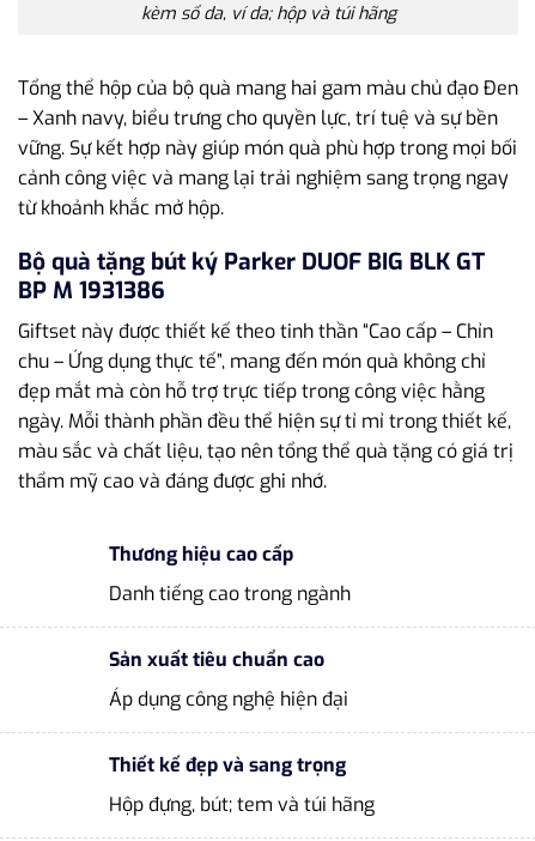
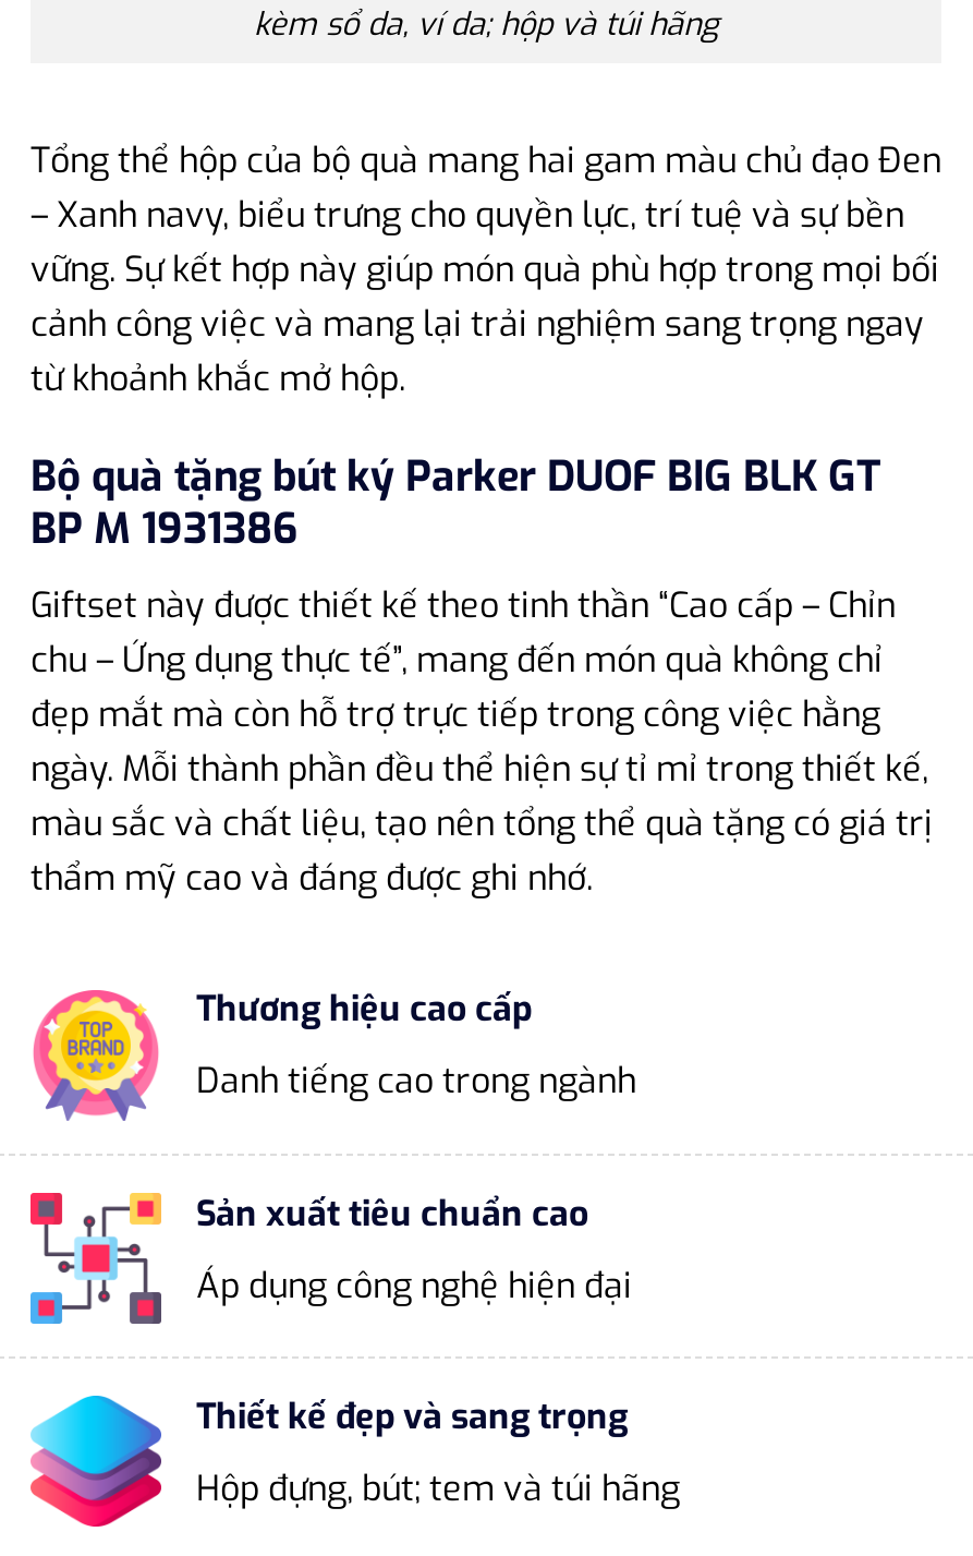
+ [image]

+ [image]

+ [image]
